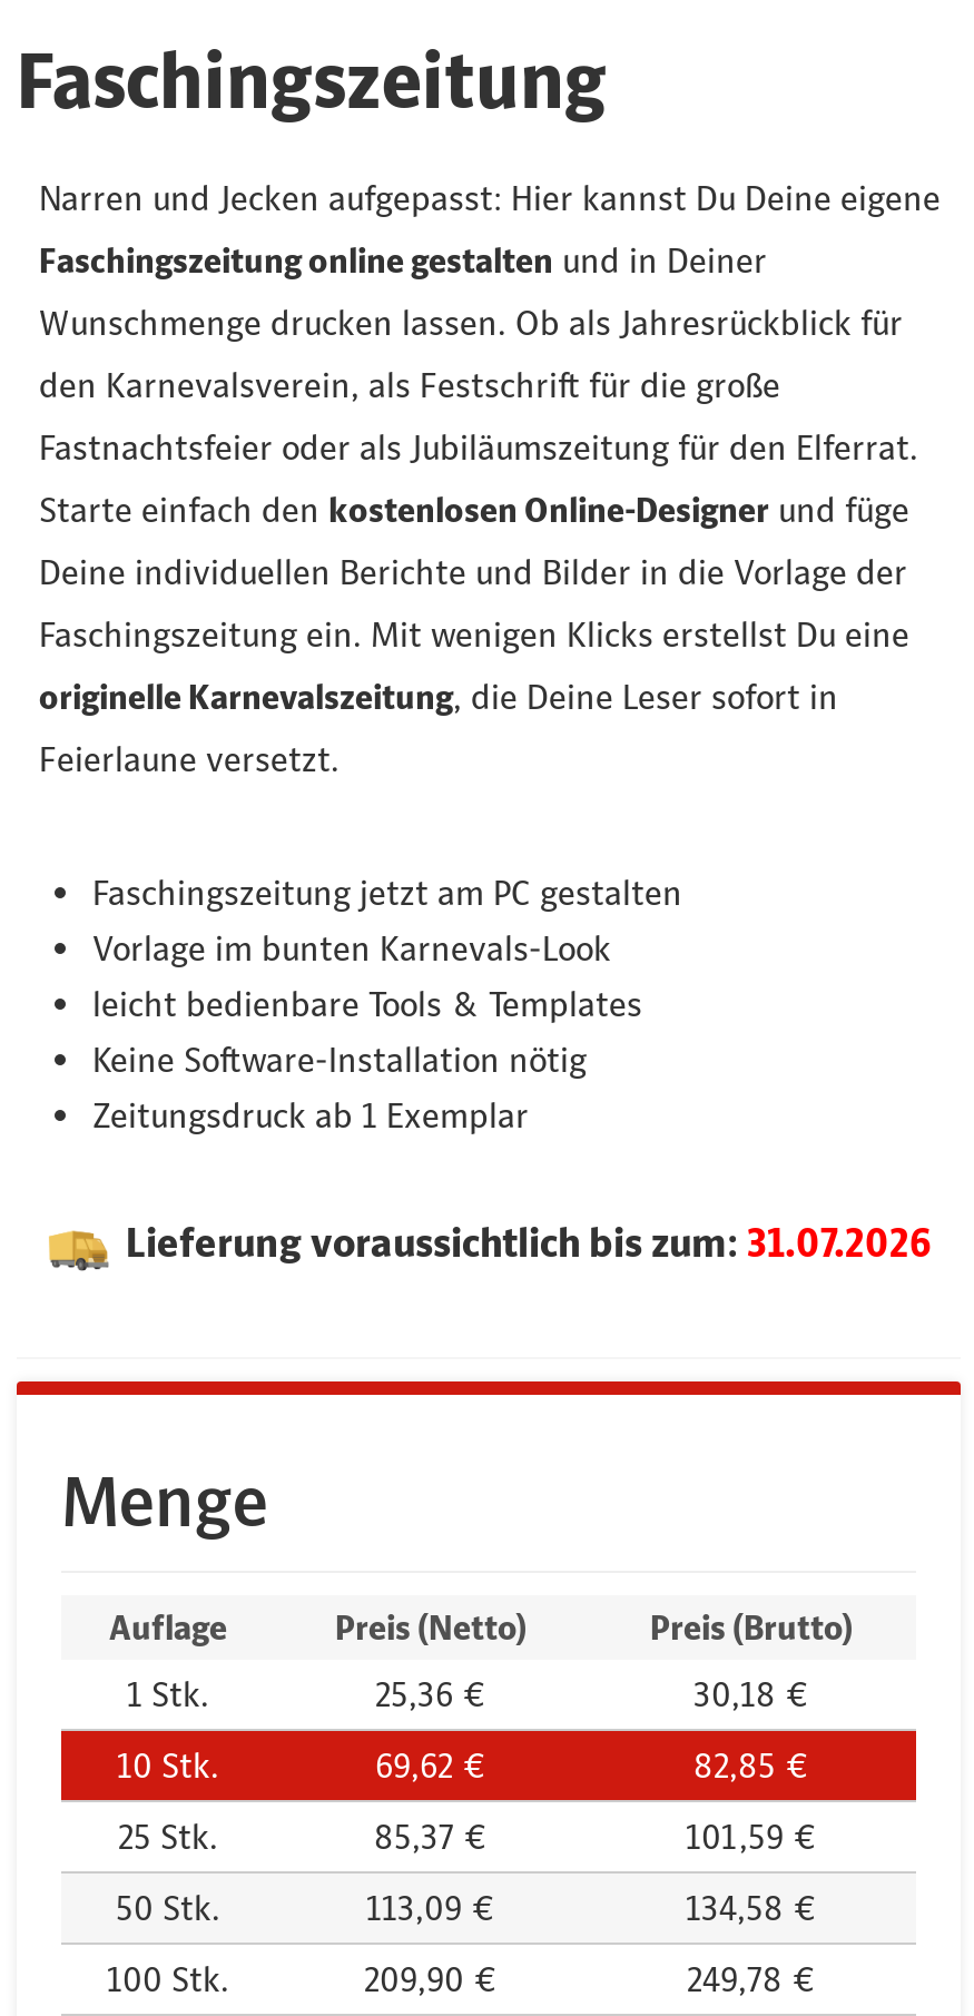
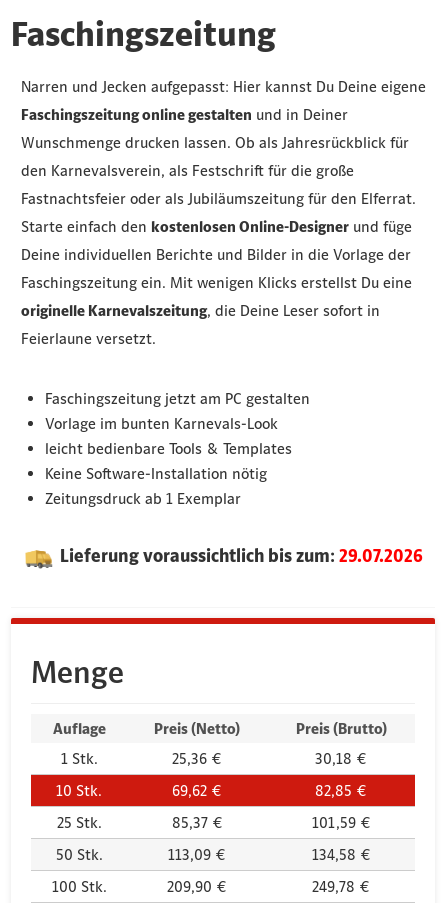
- Lieferung voraussichtlich bis zum: 31.07.2026
+ Lieferung voraussichtlich bis zum: 29.07.2026
